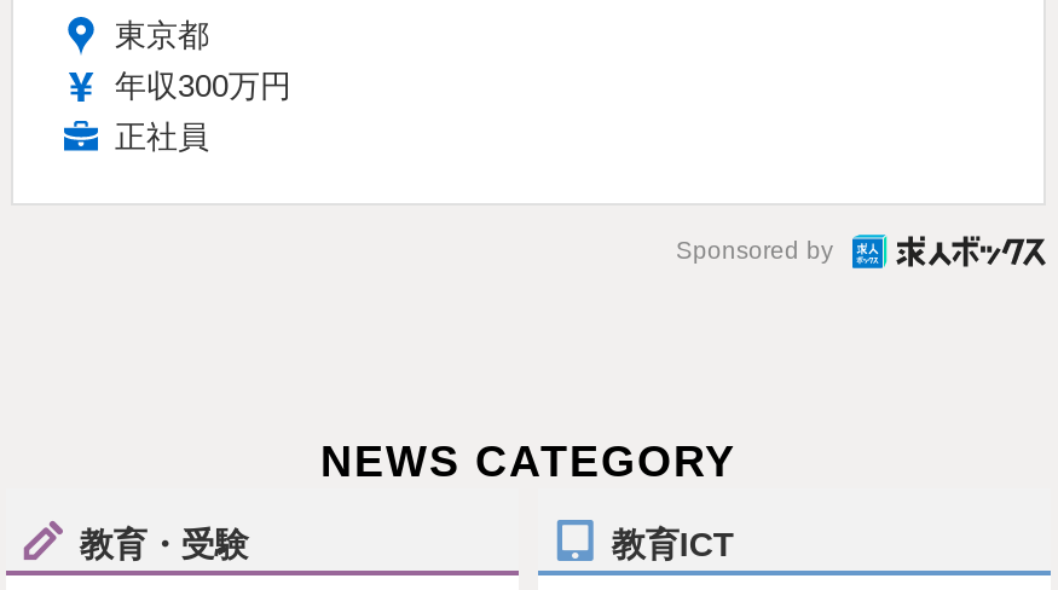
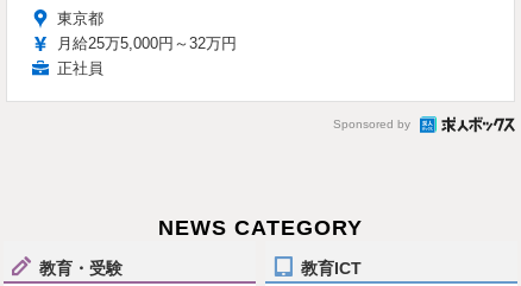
- 年収300万円
+ 月給25万5,000円～32万円
